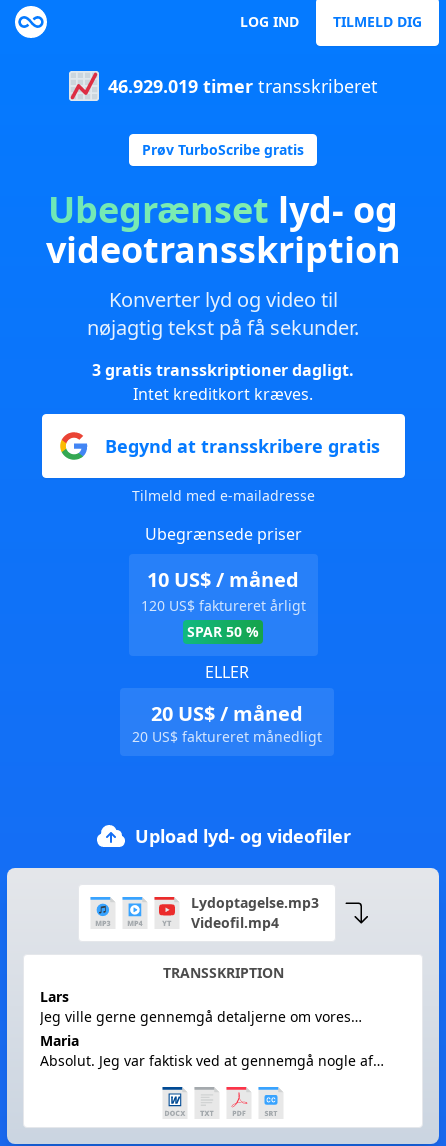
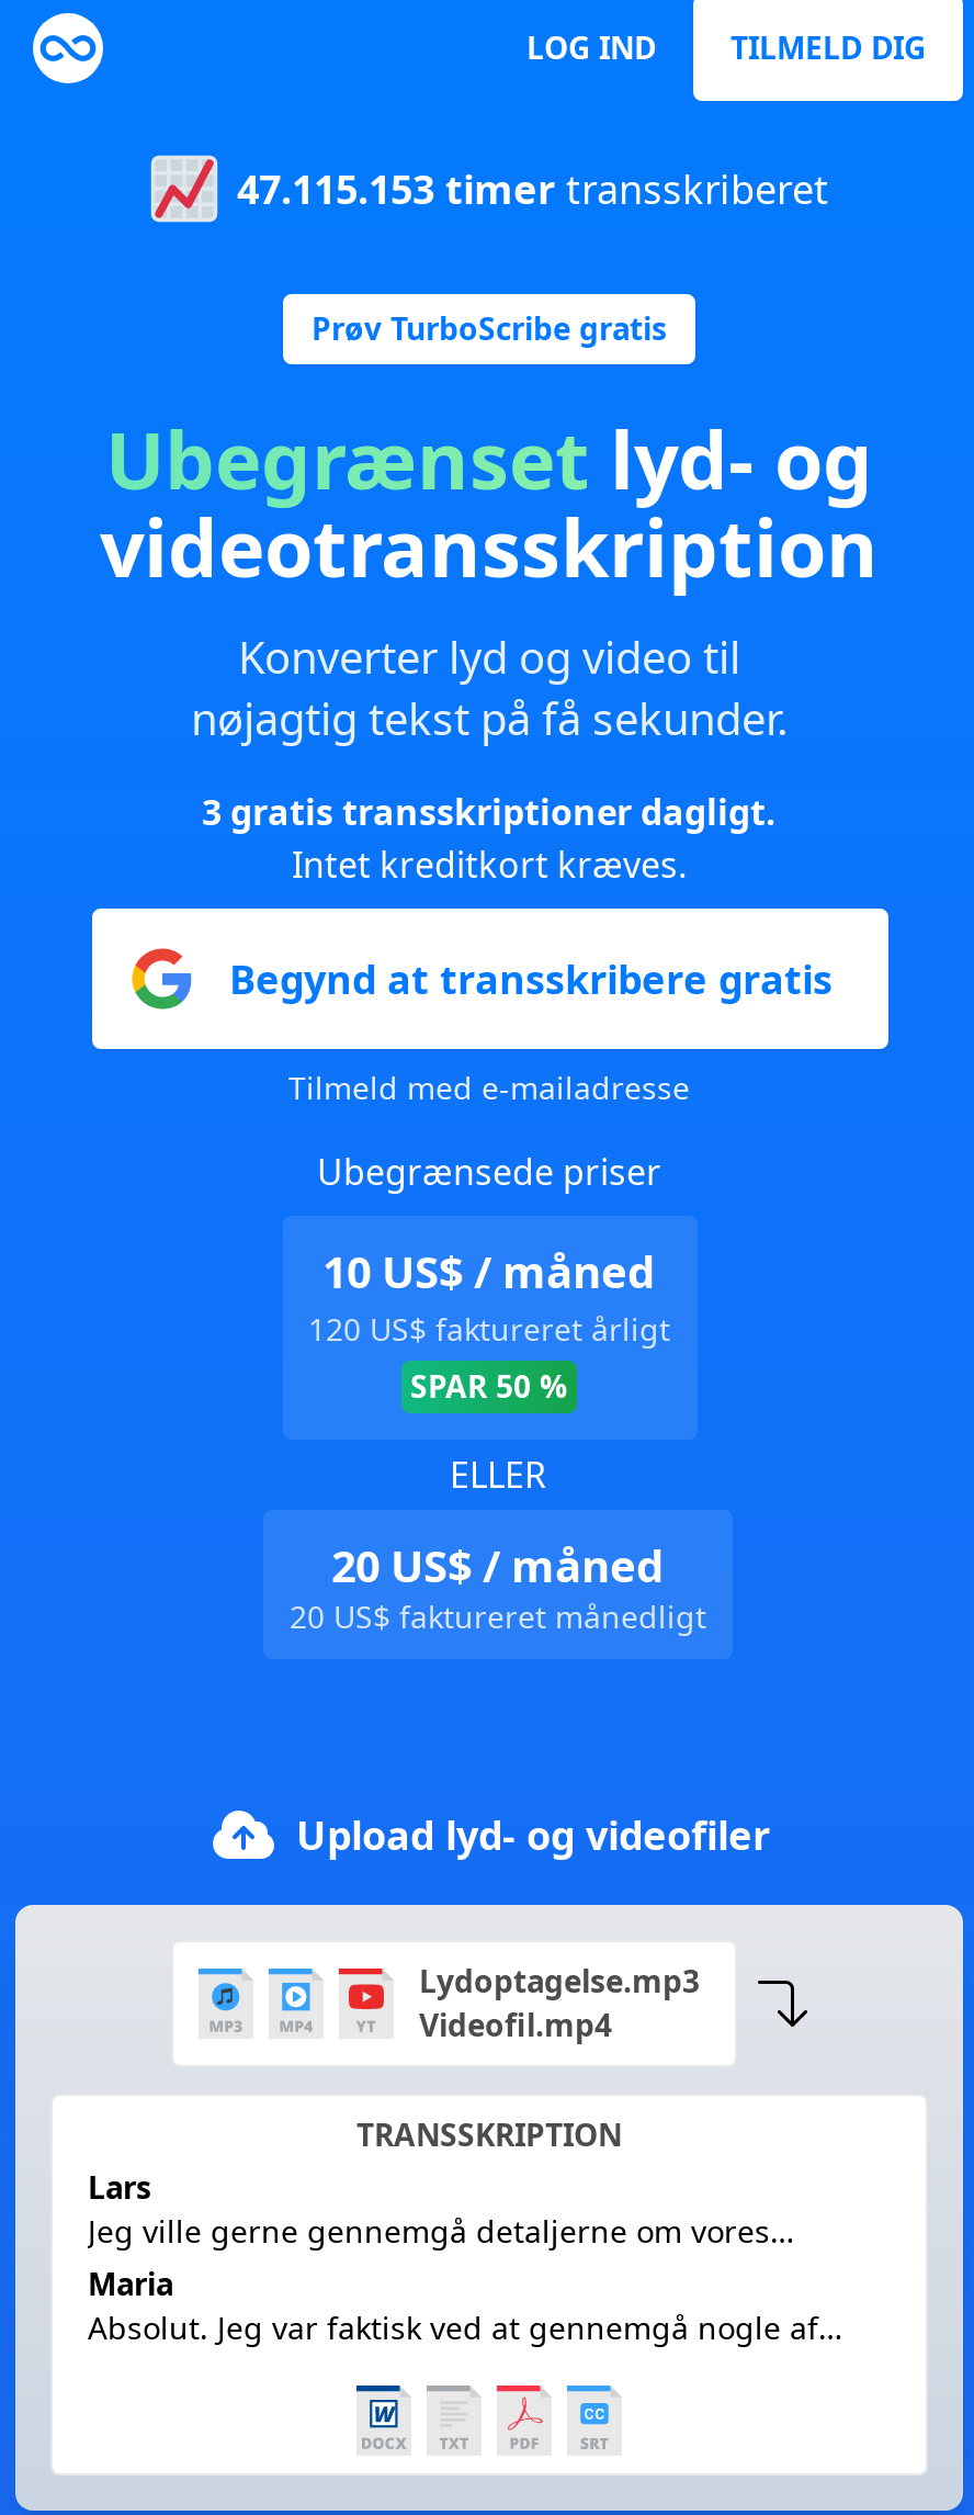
- 46.929.019 timer transskriberet
+ 47.115.153 timer transskriberet
